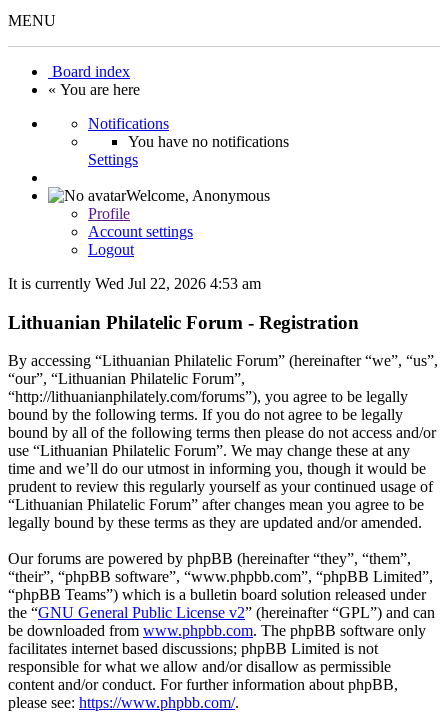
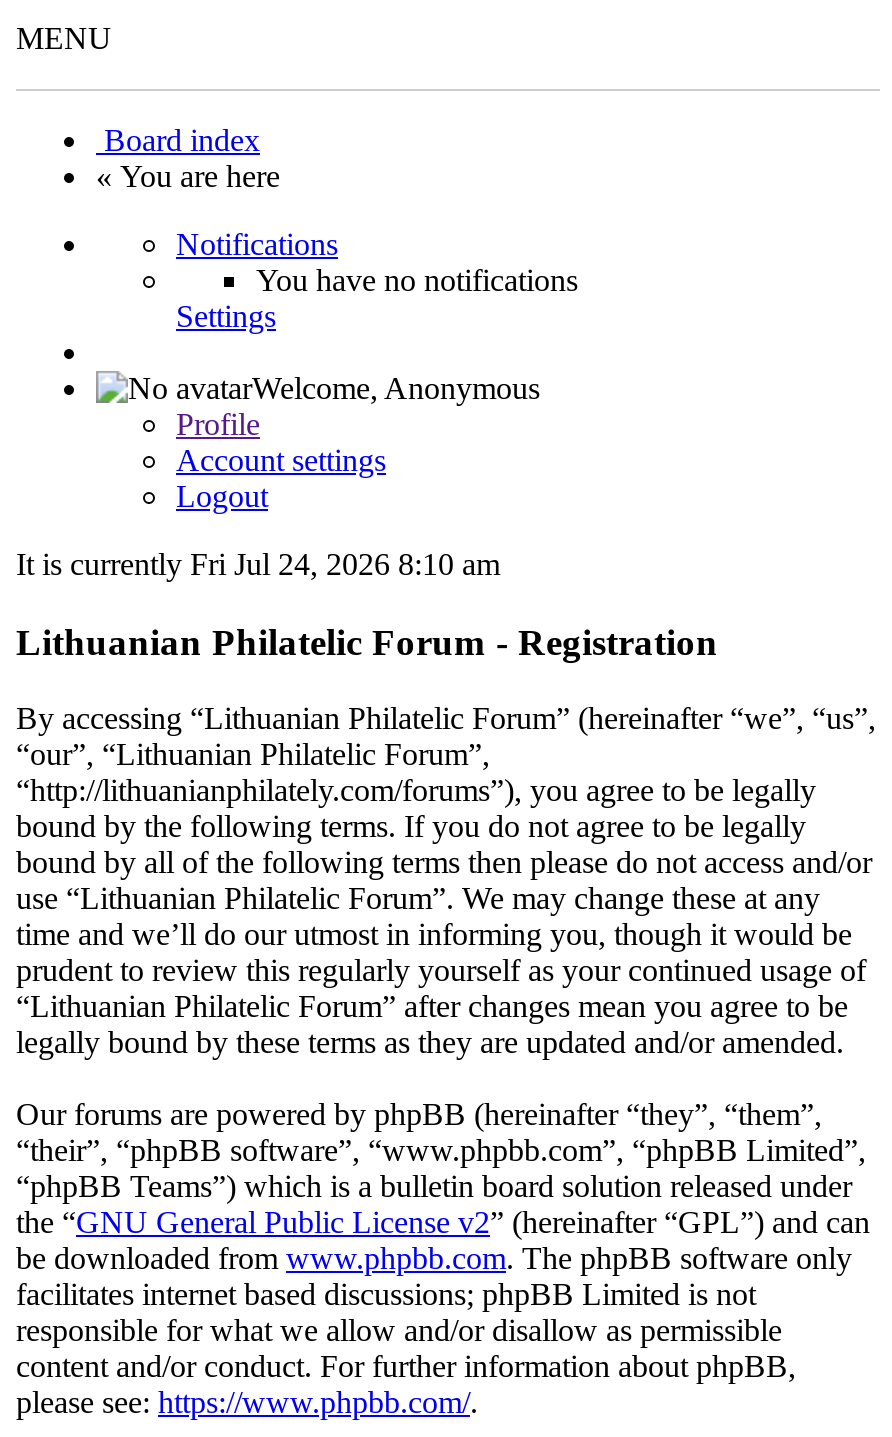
- It is currently Wed Jul 22, 2026 4:53 am
+ It is currently Fri Jul 24, 2026 8:10 am
